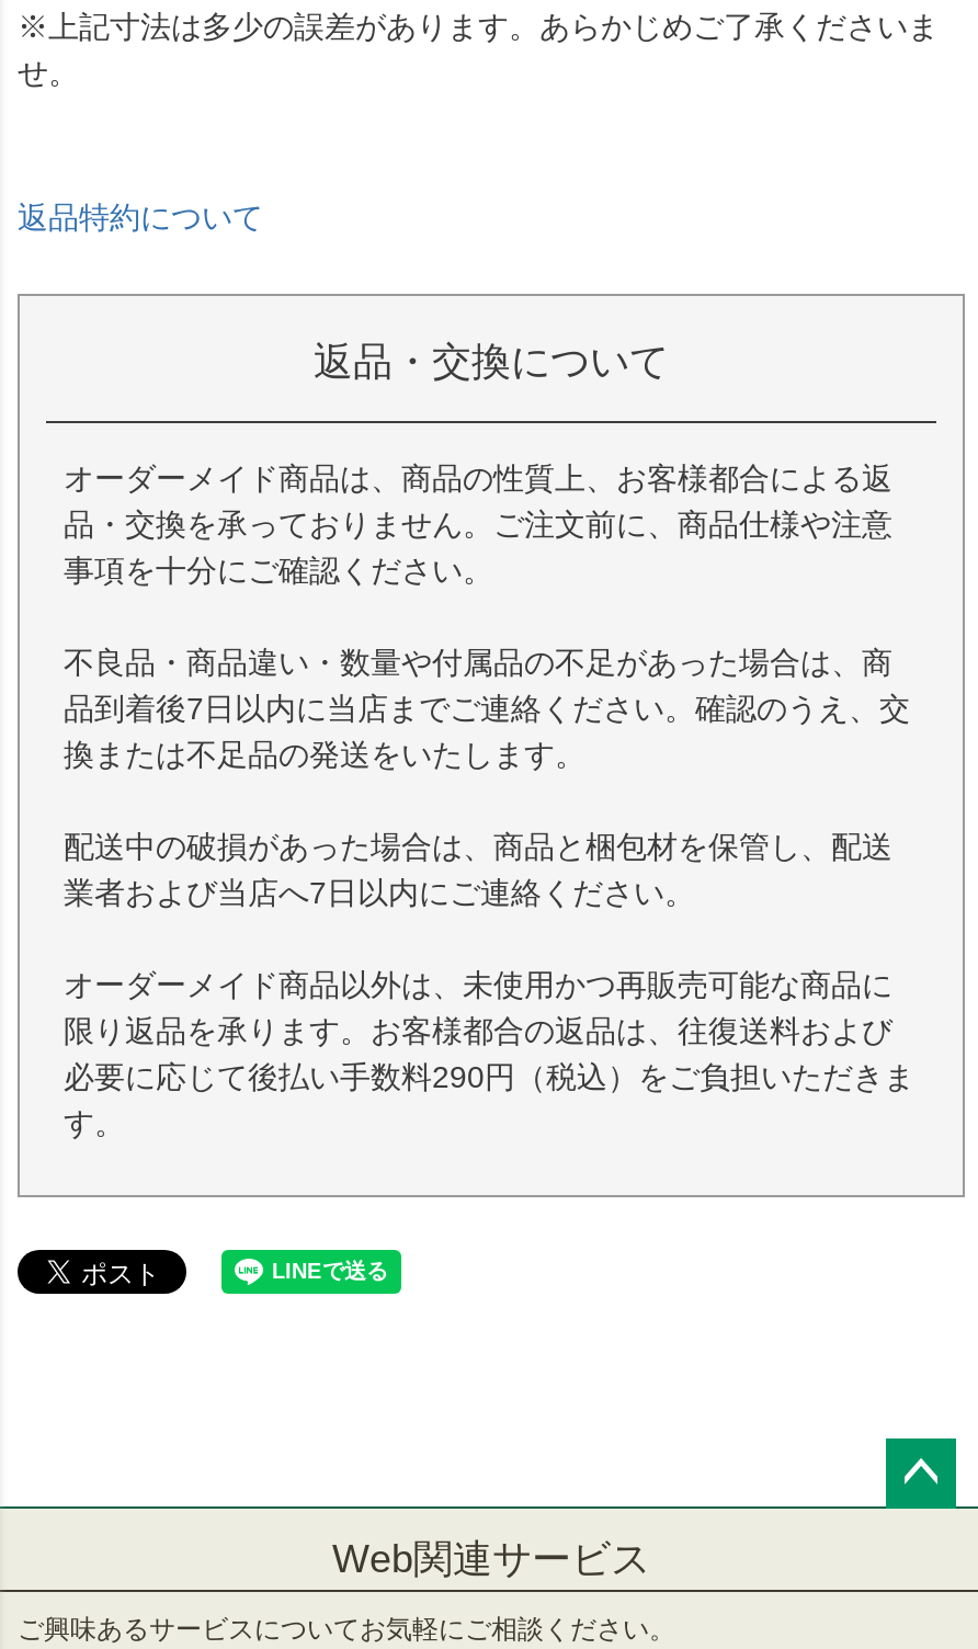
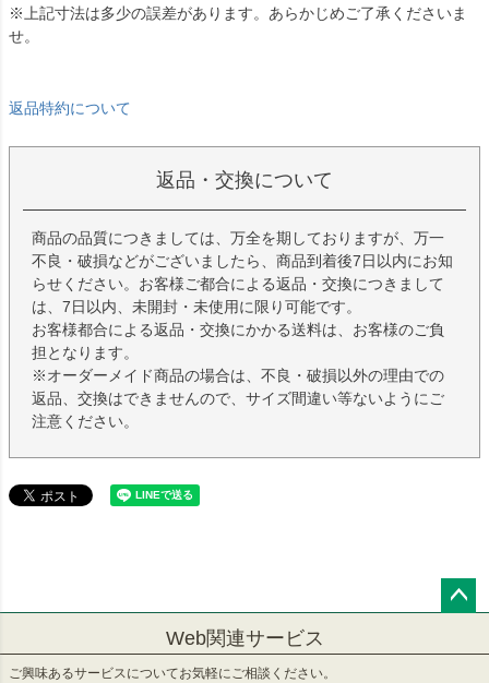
- オーダーメイド商品は、商品の性質上、お客様都合による返
- 品・交換を承っておりません。ご注文前に、商品仕様や注意
- 事項を十分にご確認ください。
- 不良品・商品違い・数量や付属品の不足があった場合は、商
- 品到着後7日以内に当店までご連絡ください。確認のうえ、交
- 換または不足品の発送をいたします。
- 配送中の破損があった場合は、商品と梱包材を保管し、配送
- 業者および当店へ7日以内にご連絡ください。
- オーダーメイド商品以外は、未使用かつ再販売可能な商品に
- 限り返品を承ります。お客様都合の返品は、往復送料および
- 必要に応じて後払い手数料290円（税込）をご負担いただきま
- す。
+ 商品の品質につきましては、万全を期しておりますが、万一
+ 不良・破損などがございましたら、商品到着後7日以内にお知
+ らせください。お客様ご都合による返品・交換につきまして
+ は、7日以内、未開封・未使用に限り可能です。
+ お客様都合による返品・交換にかかる送料は、お客様のご負
+ 担となります。
+ ※オーダーメイド商品の場合は、不良・破損以外の理由での
+ 返品、交換はできませんので、サイズ間違い等ないようにご
+ 注意ください。
